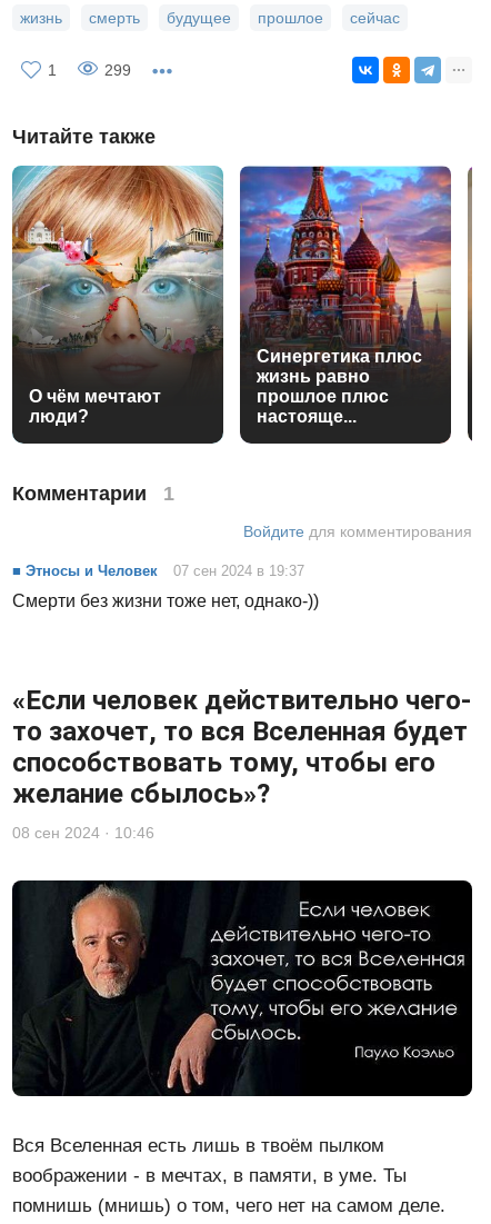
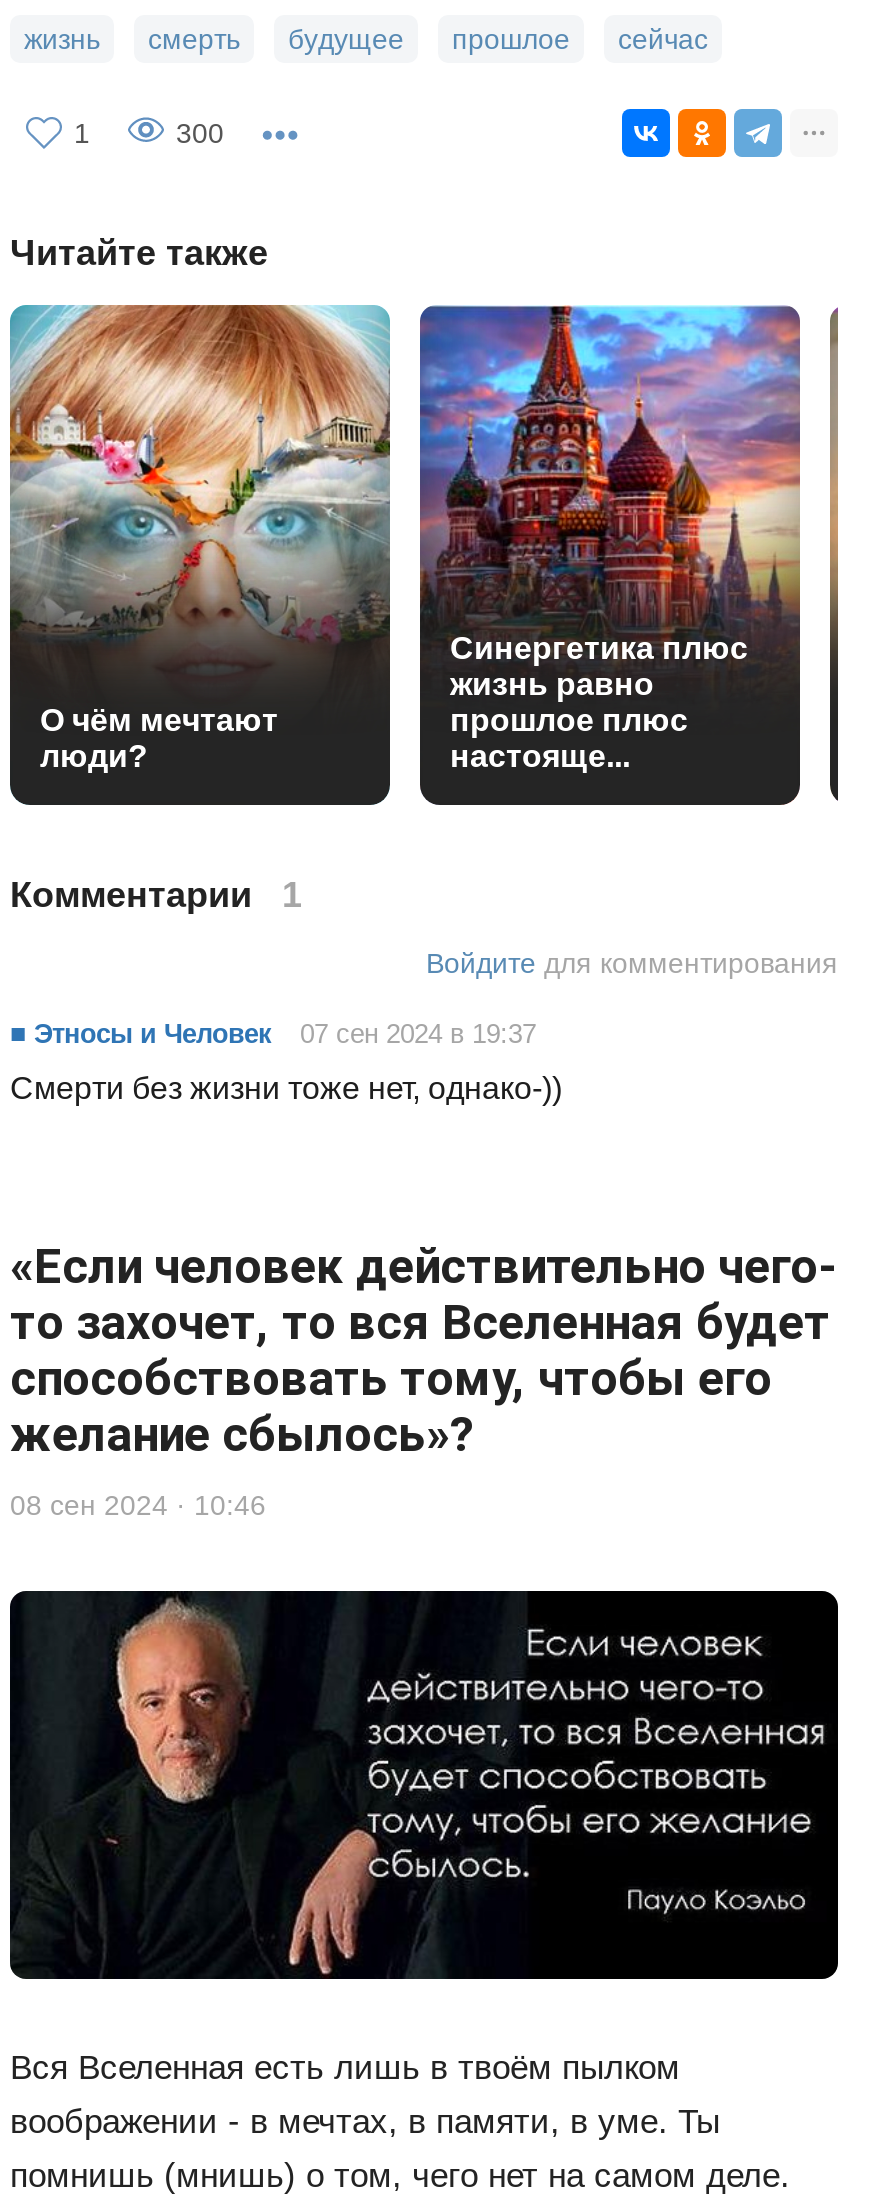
- 299
+ 300
